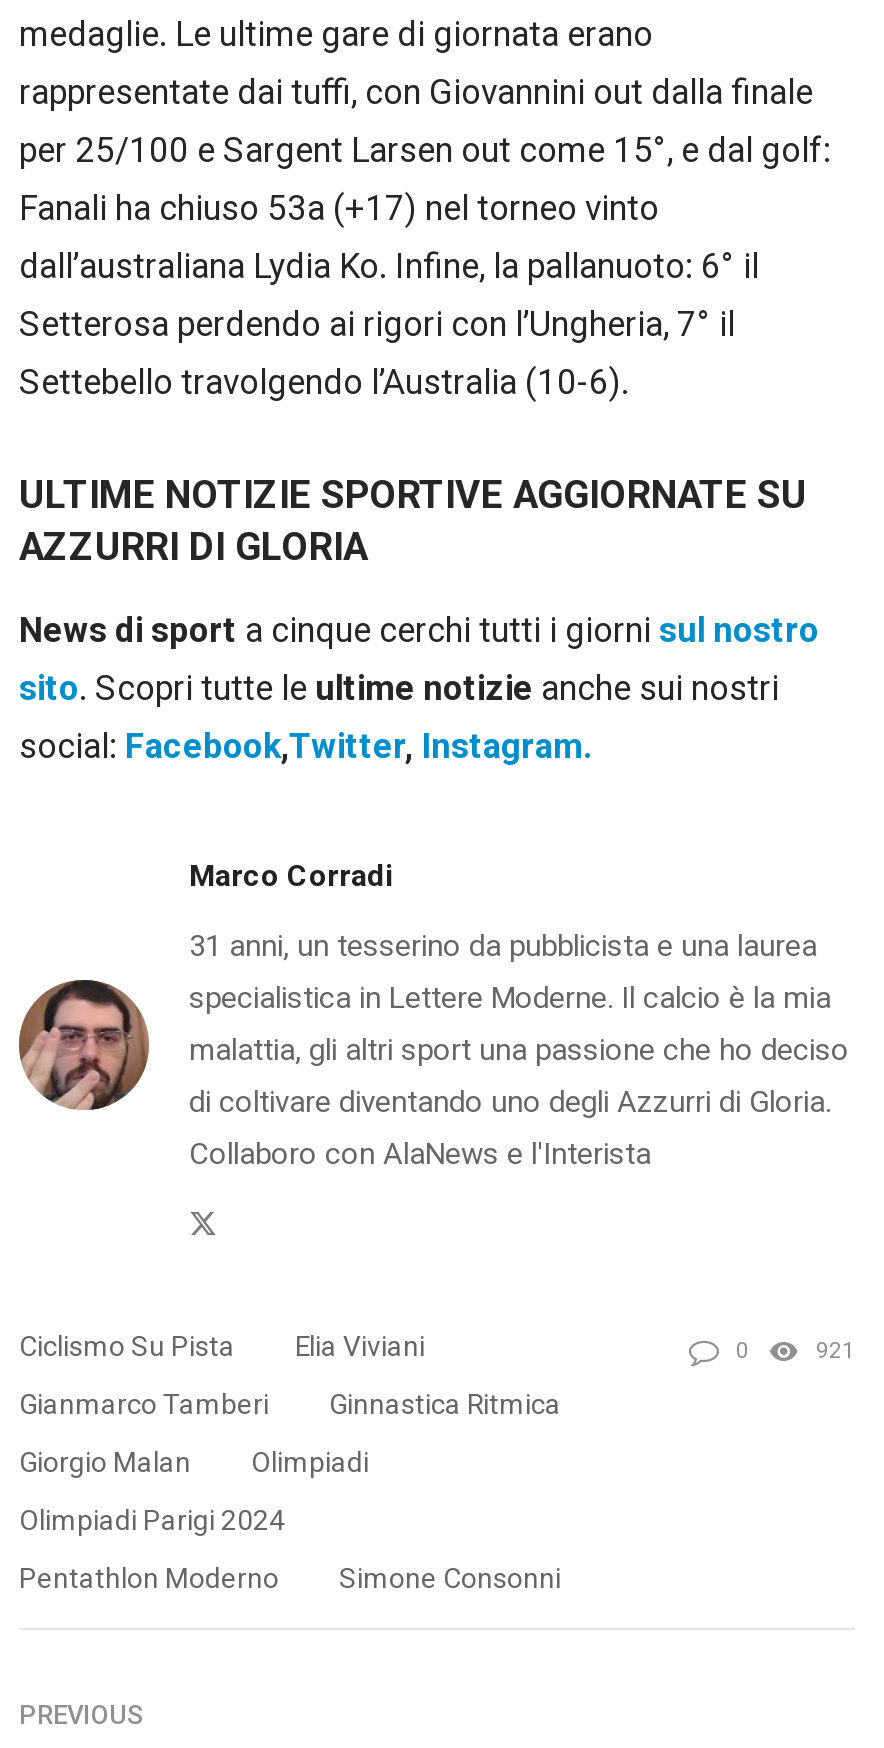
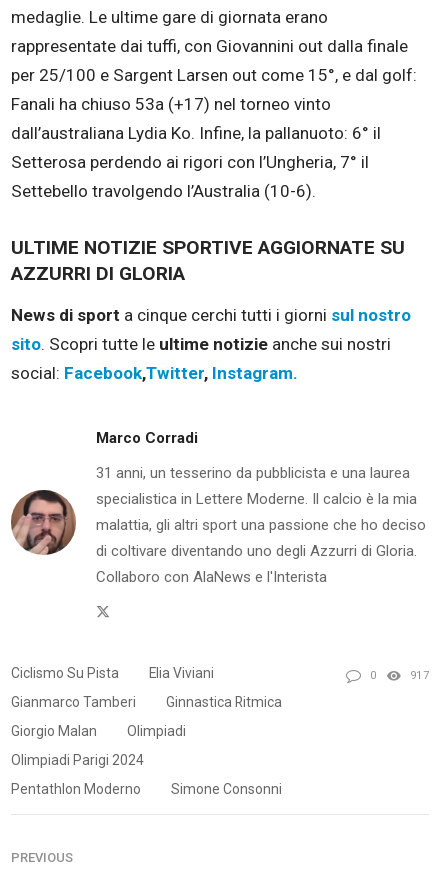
- 921
+ 917
